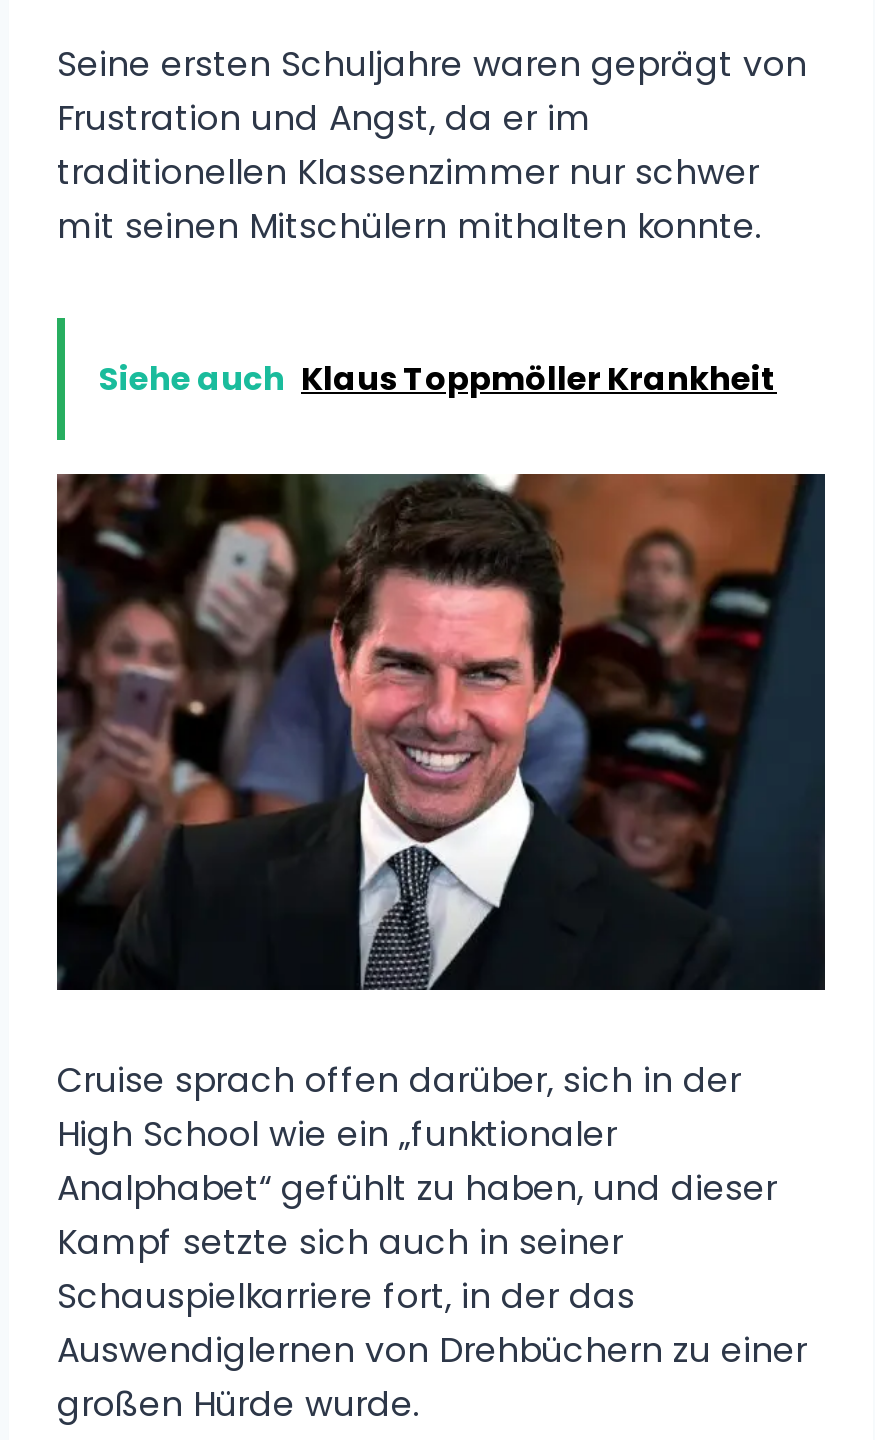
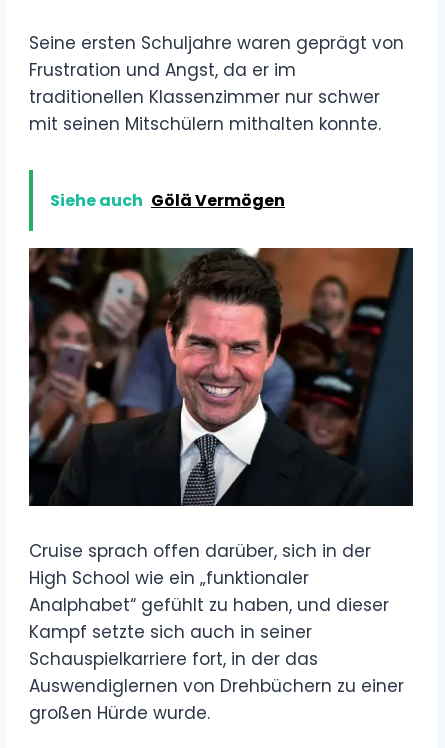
- Siehe auch Klaus Toppmöller Krankheit
+ Siehe auch Gölä Vermögen
